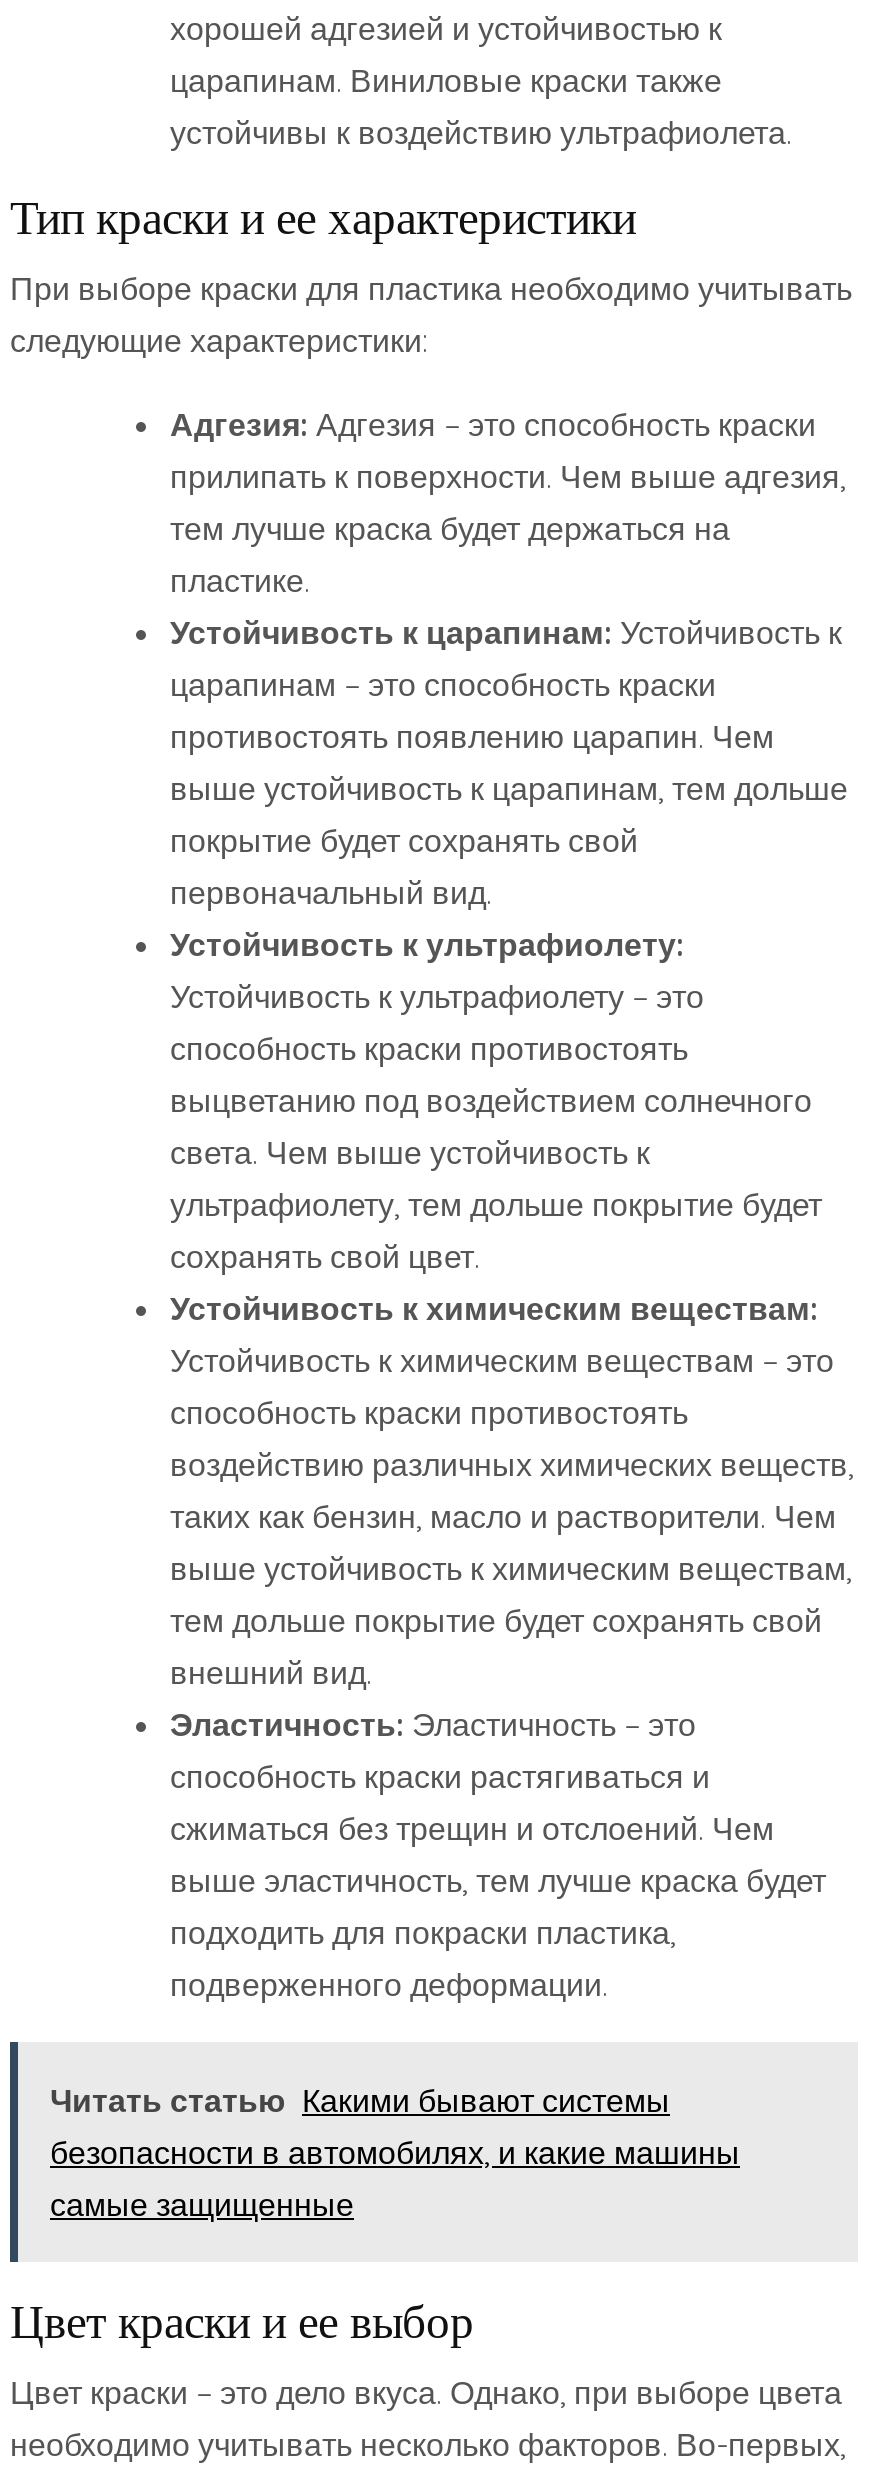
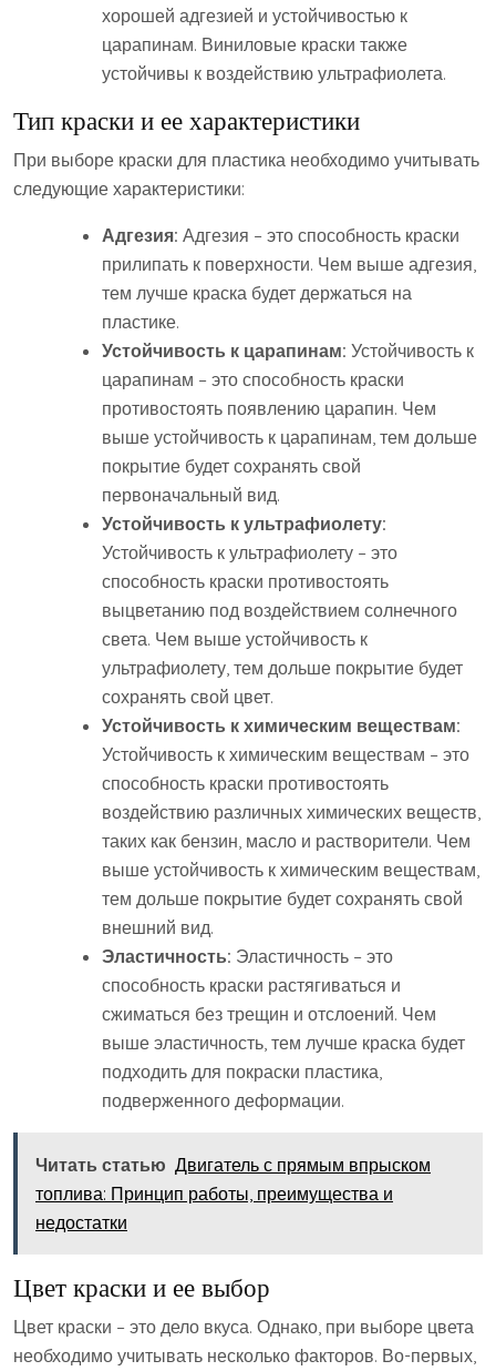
- Читать статью Какими бывают системы
- безопасности в автомобилях, и какие машины
- самые защищенные
+ Читать статью Двигатель с прямым впрыском
+ топлива: Принцип работы, преимущества и
+ недостатки
